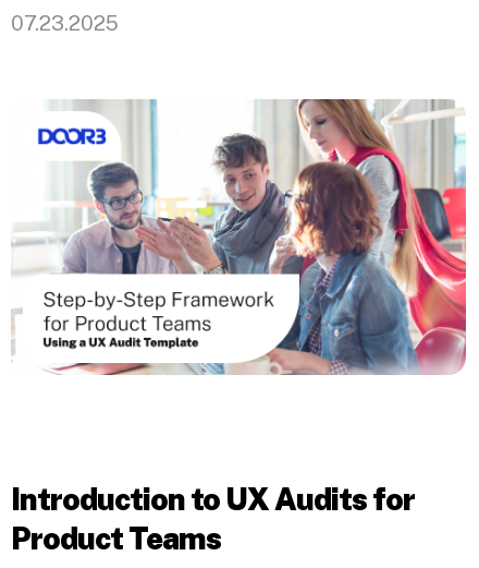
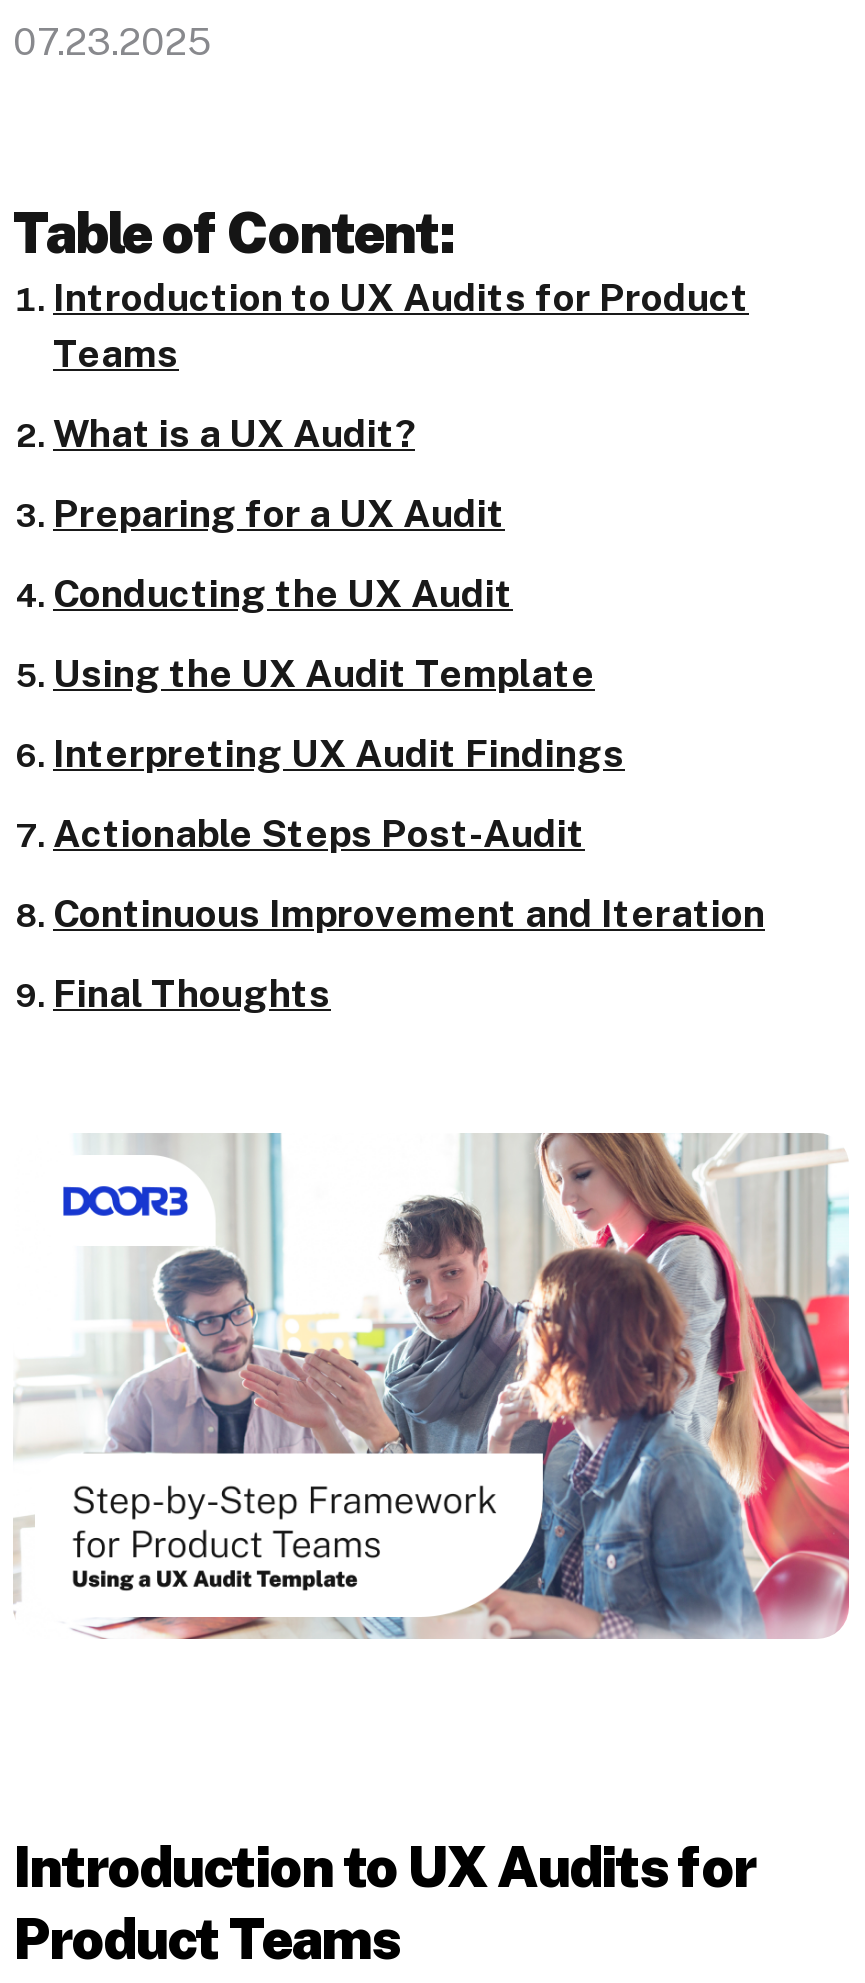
+ Table of Content:
+ Introduction to UX Audits for Product
+ Teams
+ What is a UX Audit?
+ Preparing for a UX Audit
+ Conducting the UX Audit
+ Using the UX Audit Template
+ Interpreting UX Audit Findings
+ Actionable Steps Post-Audit
+ Continuous Improvement and Iteration
+ Final Thoughts
